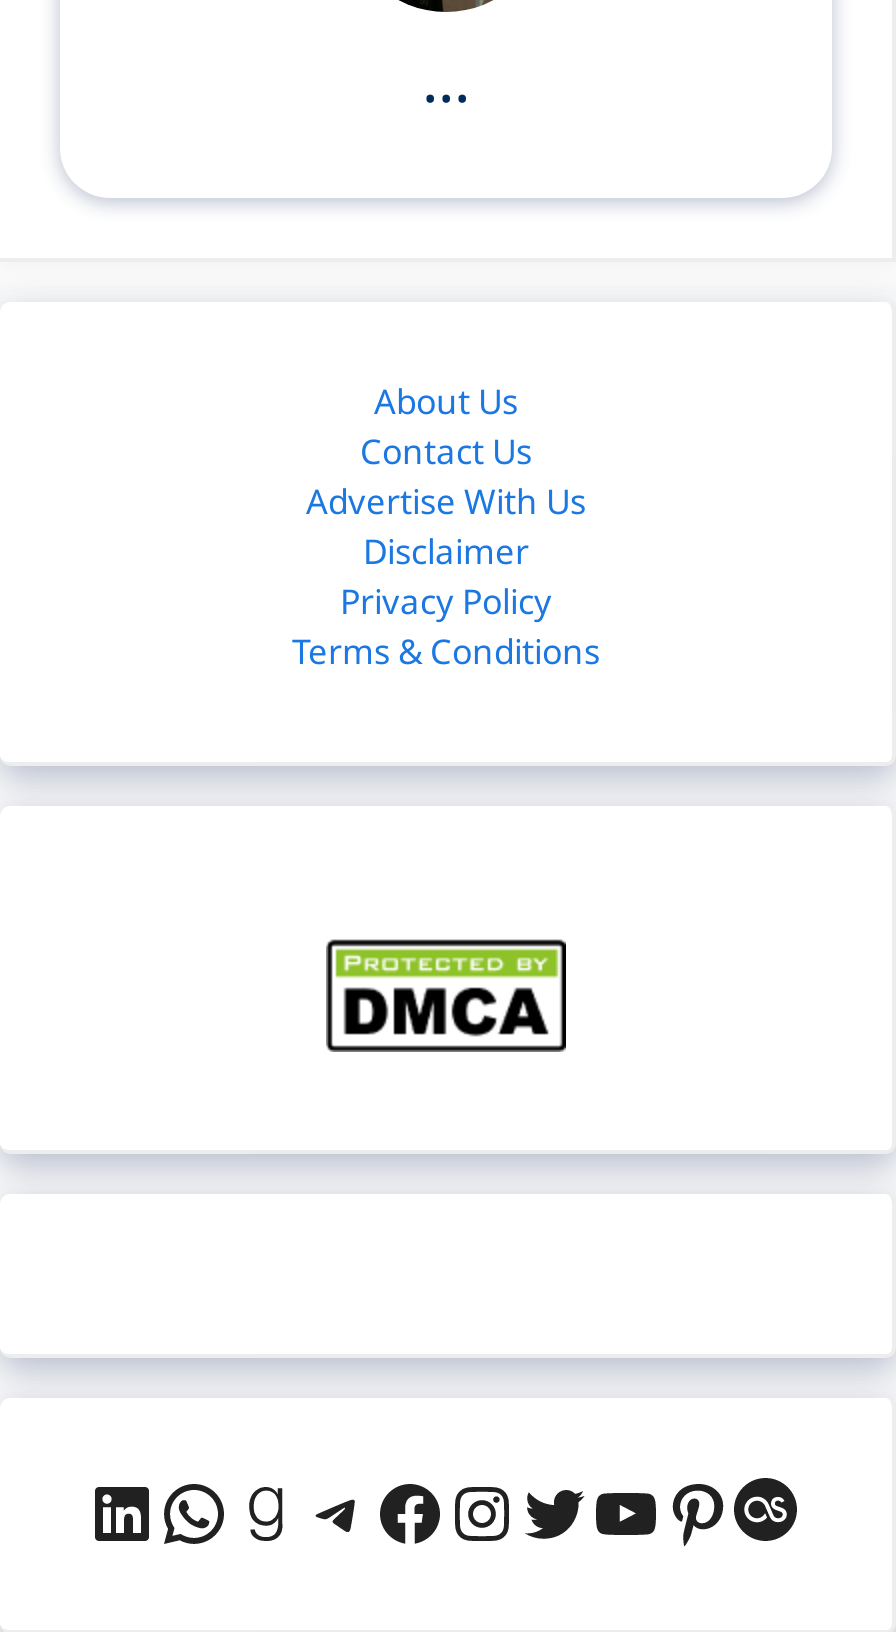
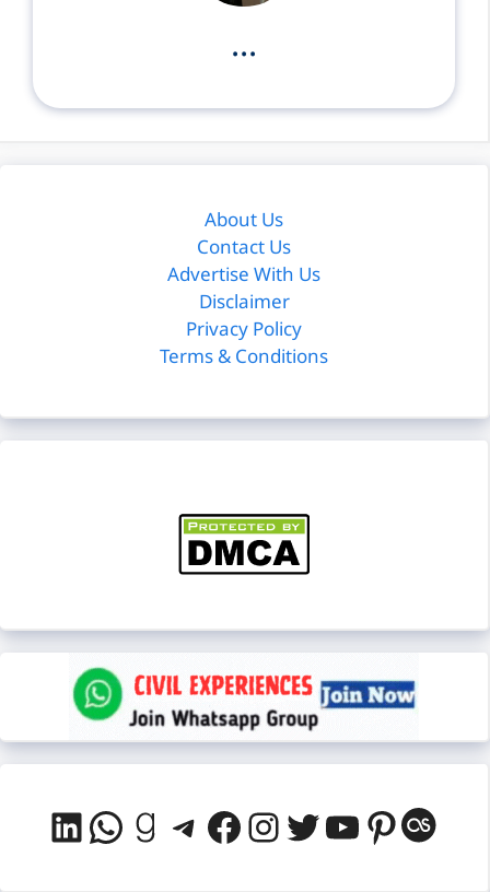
+ [image]
